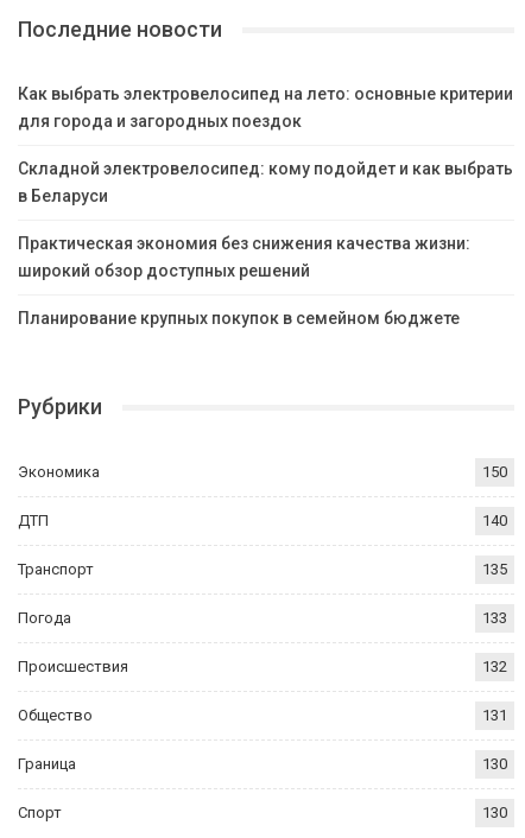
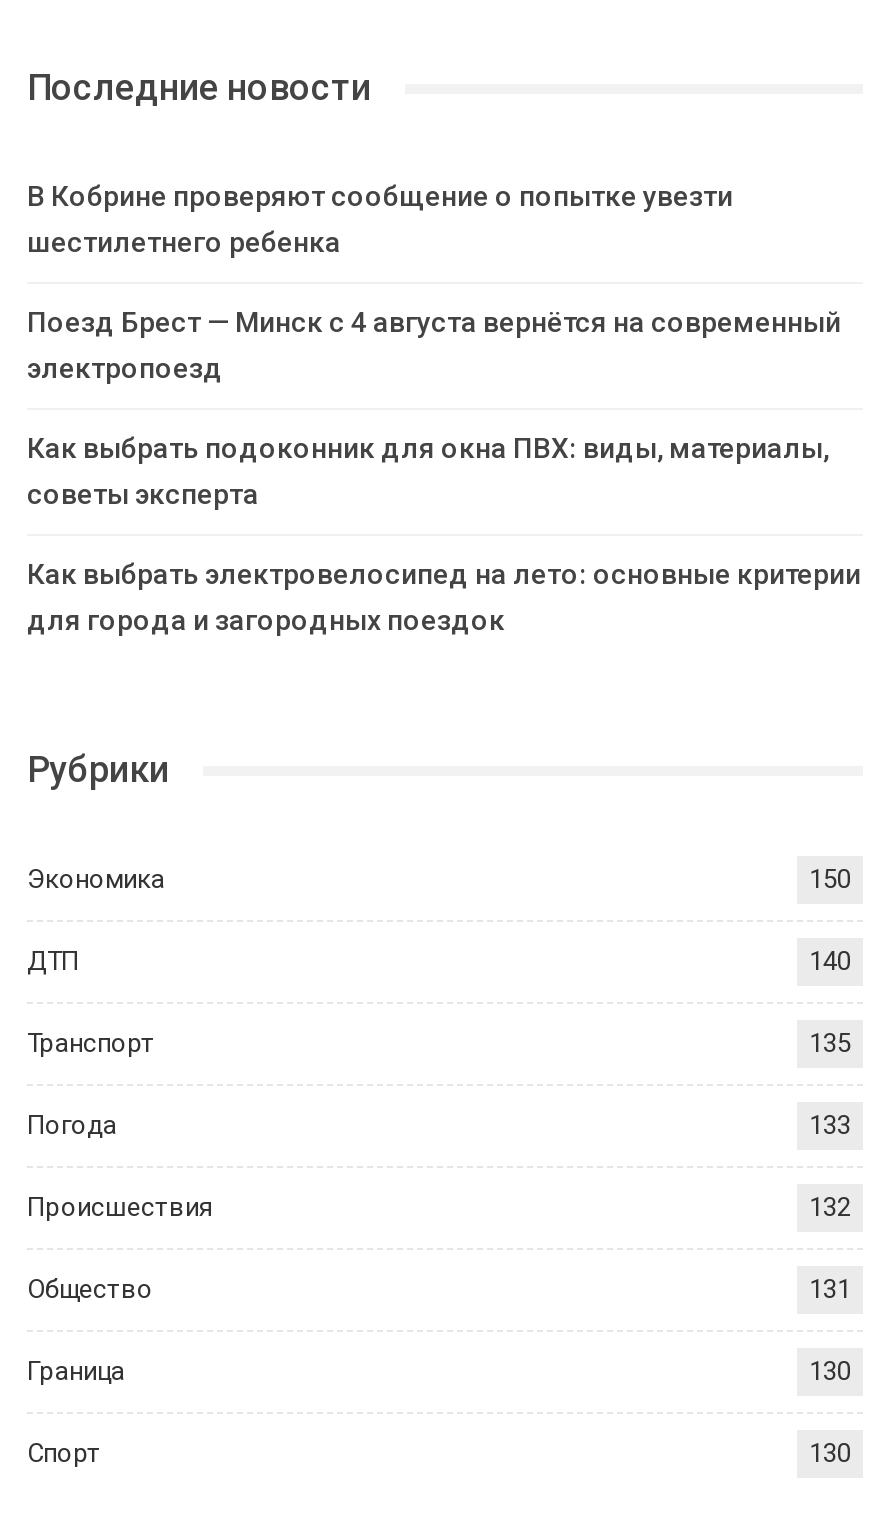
+ В Кобрине проверяют сообщение о попытке увезти
+ шестилетнего ребенка
+ Поезд Брест — Минск с 4 августа вернётся на современный
+ электропоезд
+ Как выбрать подоконник для окна ПВХ: виды, материалы,
+ советы эксперта

moved down: Как выбрать электровелосипед на лето: основные критерии | для города и загородных поездок

- Складной электровелосипед: кому подойдет и как выбрать
- в Беларуси
- Практическая экономия без снижения качества жизни:
- широкий обзор доступных решений
- Планирование крупных покупок в семейном бюджете
